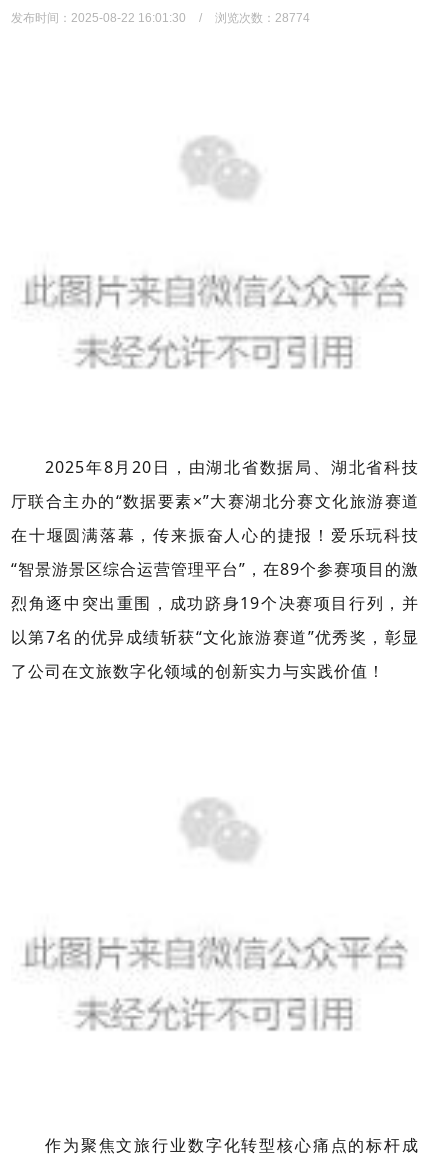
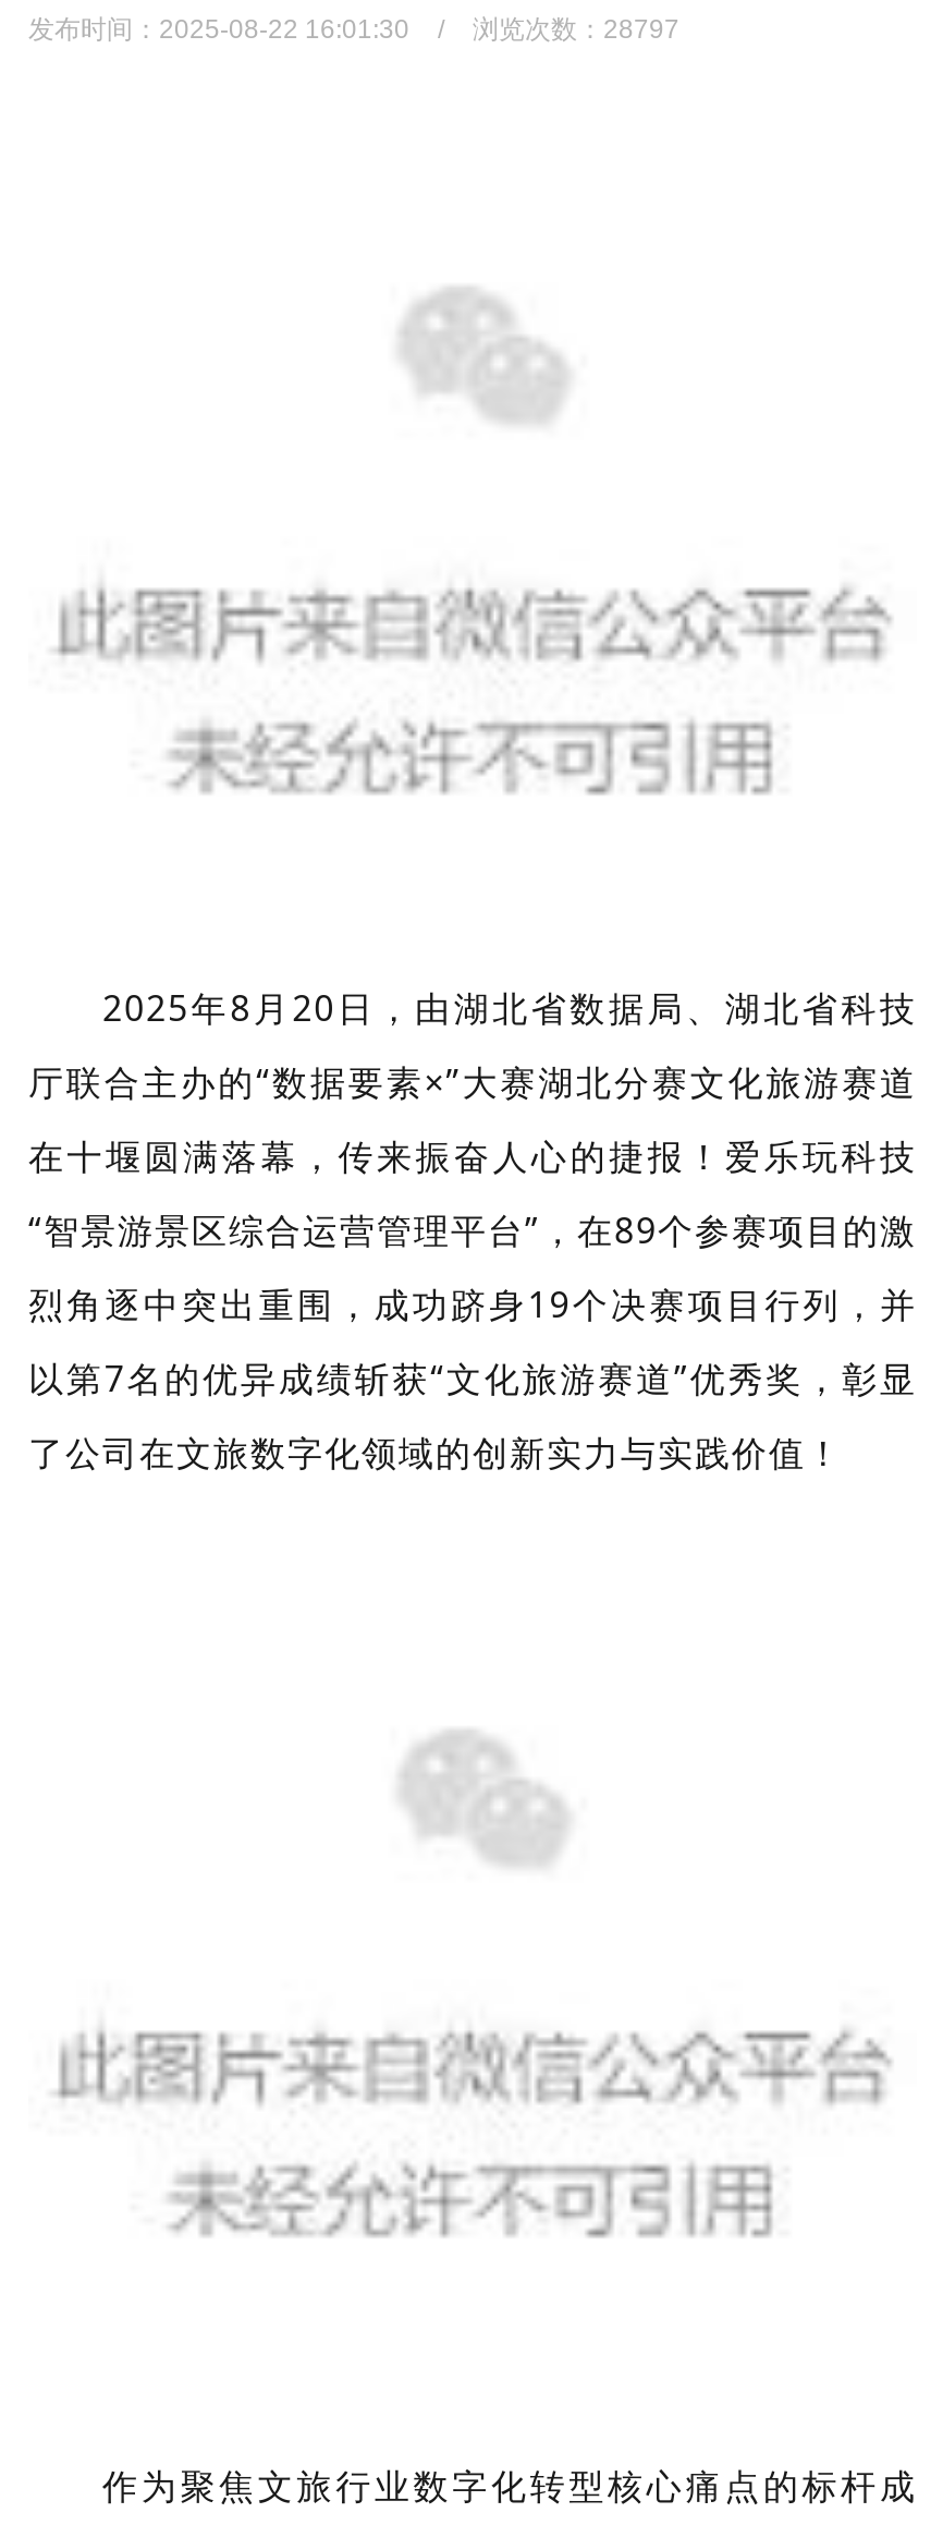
- 浏览次数：28774
+ 浏览次数：28797
